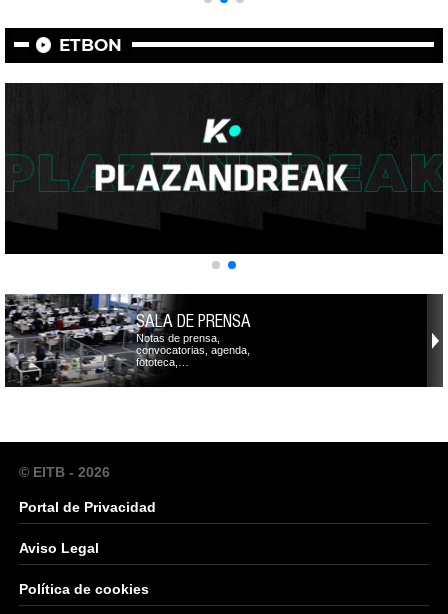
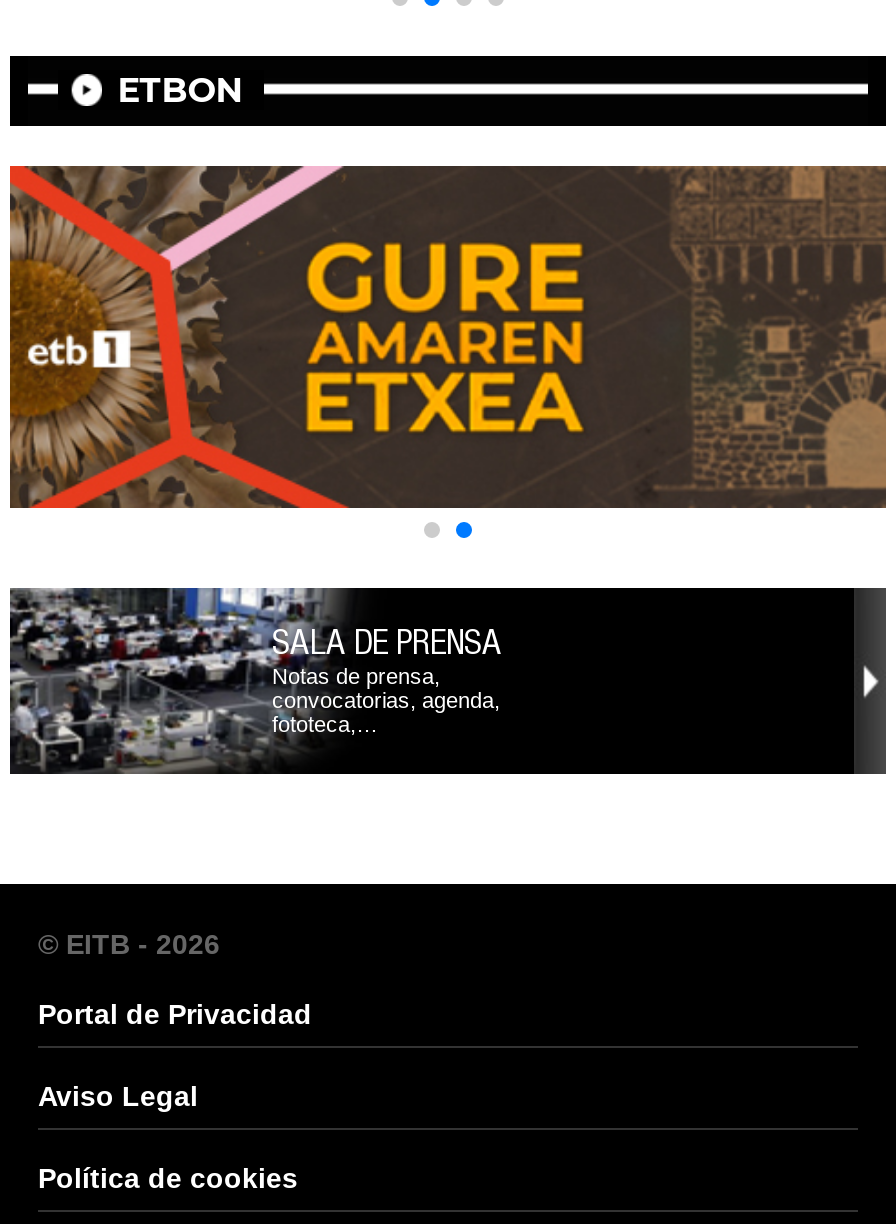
- [image]
+ [image]
